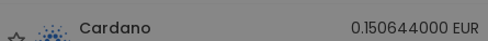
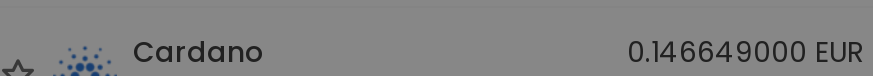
- 0.150644000 EUR
+ 0.146649000 EUR
